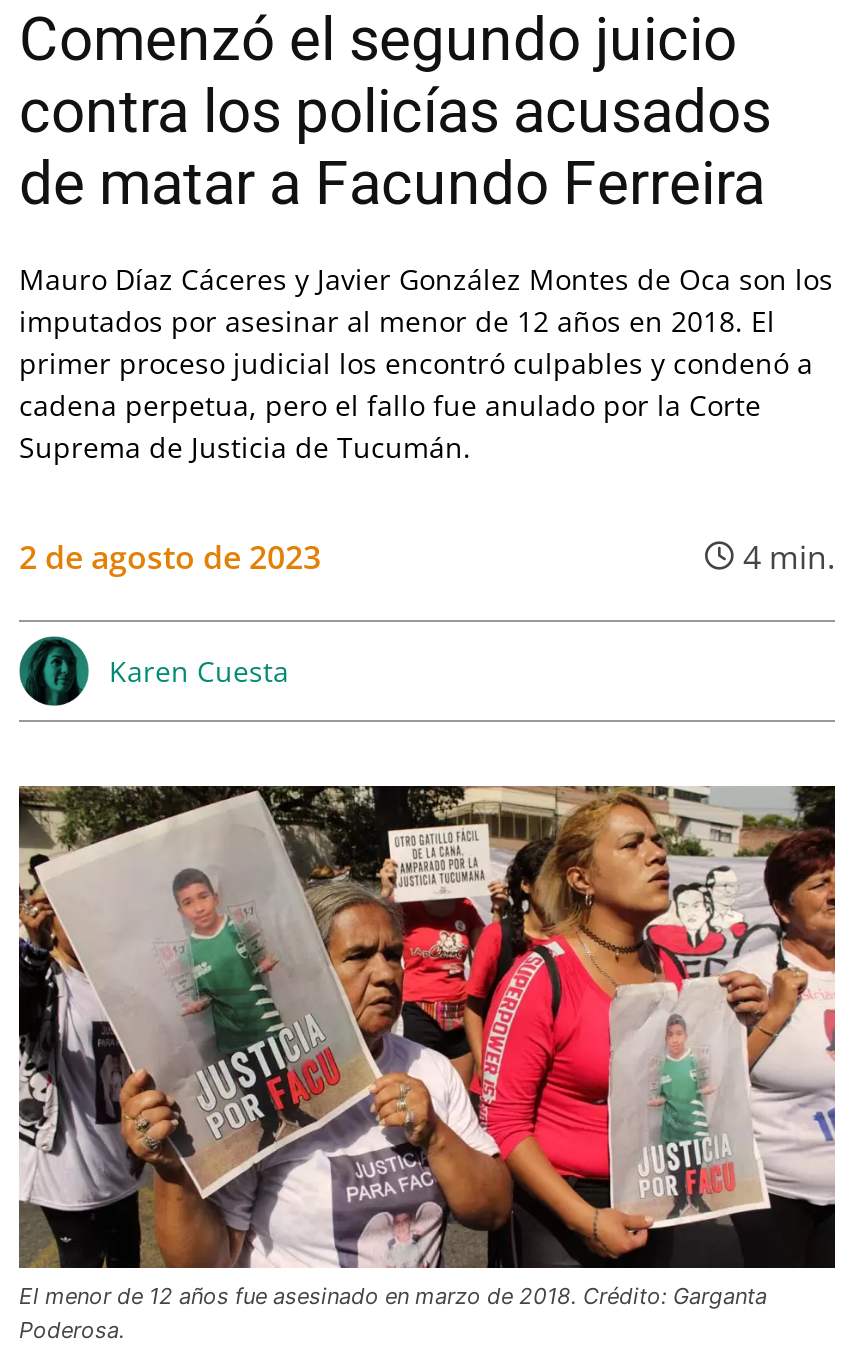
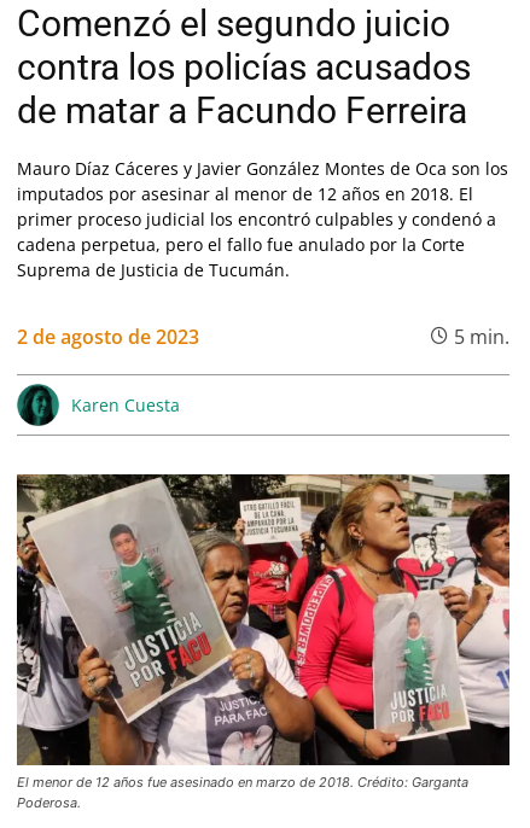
- 4 min.
+ 5 min.
